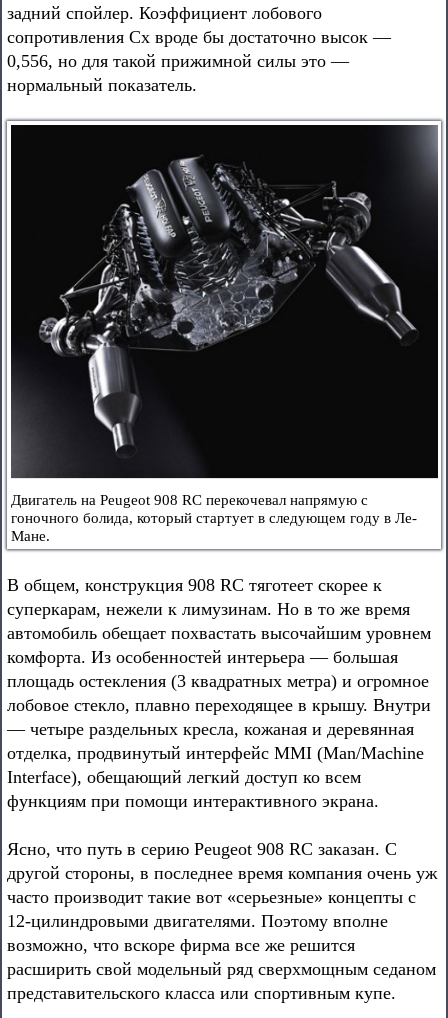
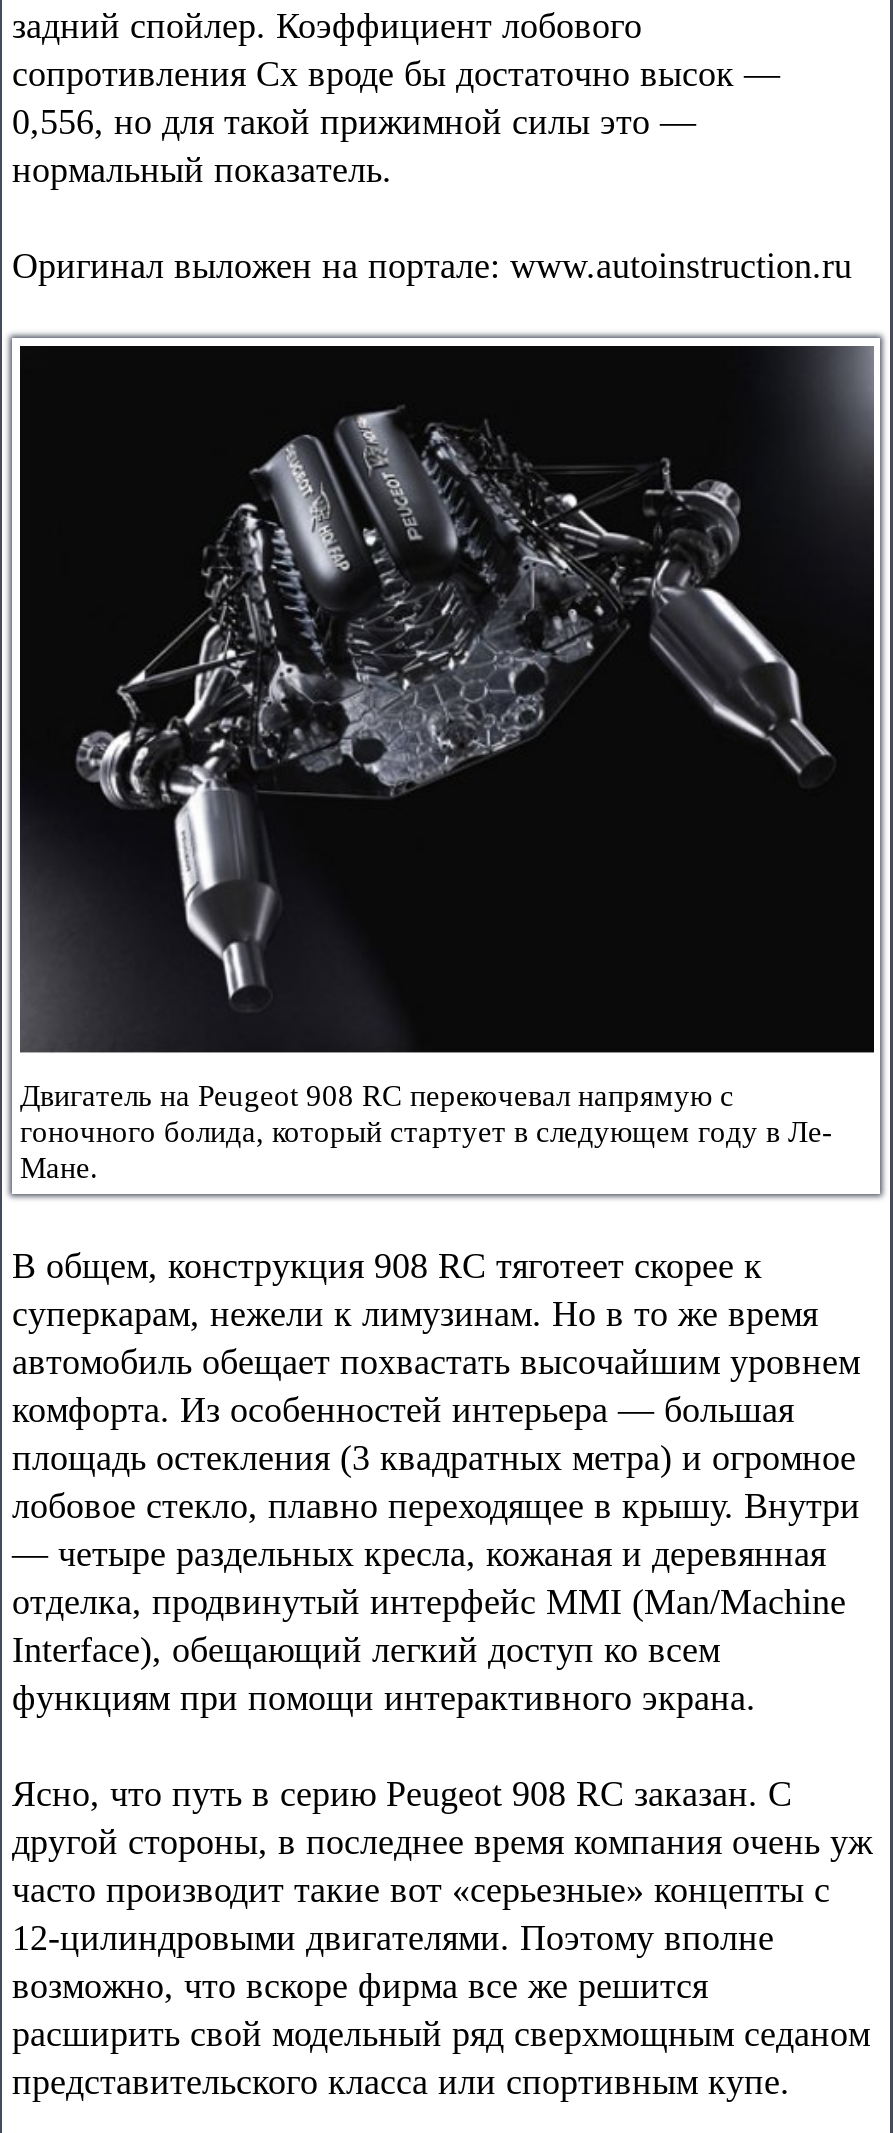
+ Оригинал выложен на портале: www.autoinstruction.ru
